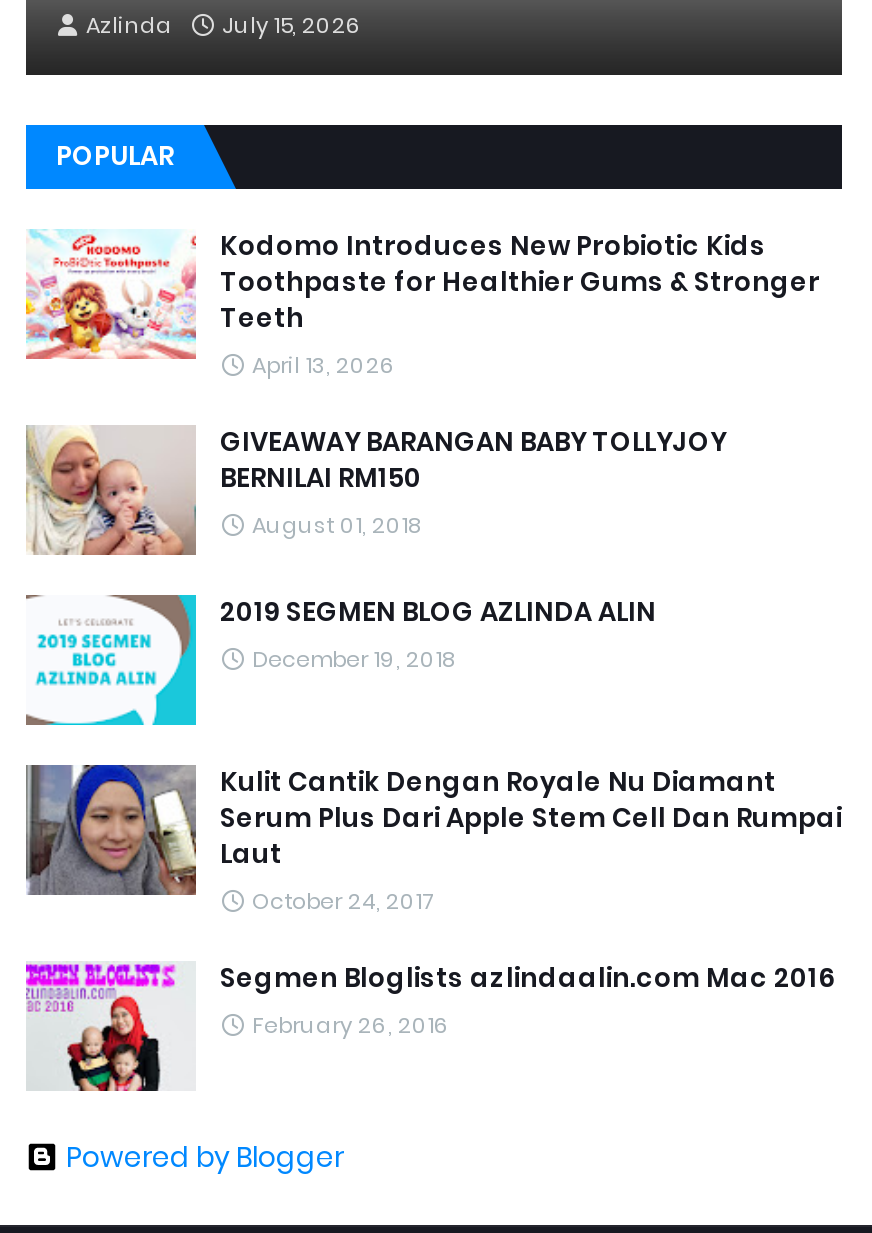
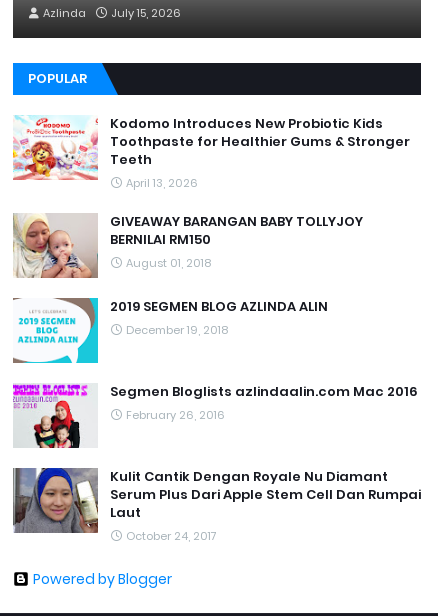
moved down: [image] | Kulit Cantik Dengan Royale Nu Diamant | Serum Plus Dari Apple Stem Cell Dan Rumpai | Laut | October 24, 2017

moved up: [image] | Segmen Bloglists azlindaalin.com Mac 2016 | February 26, 2016
